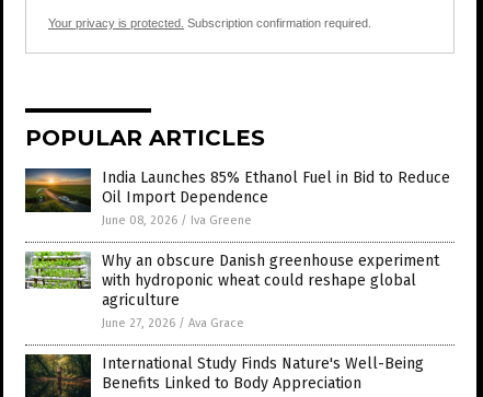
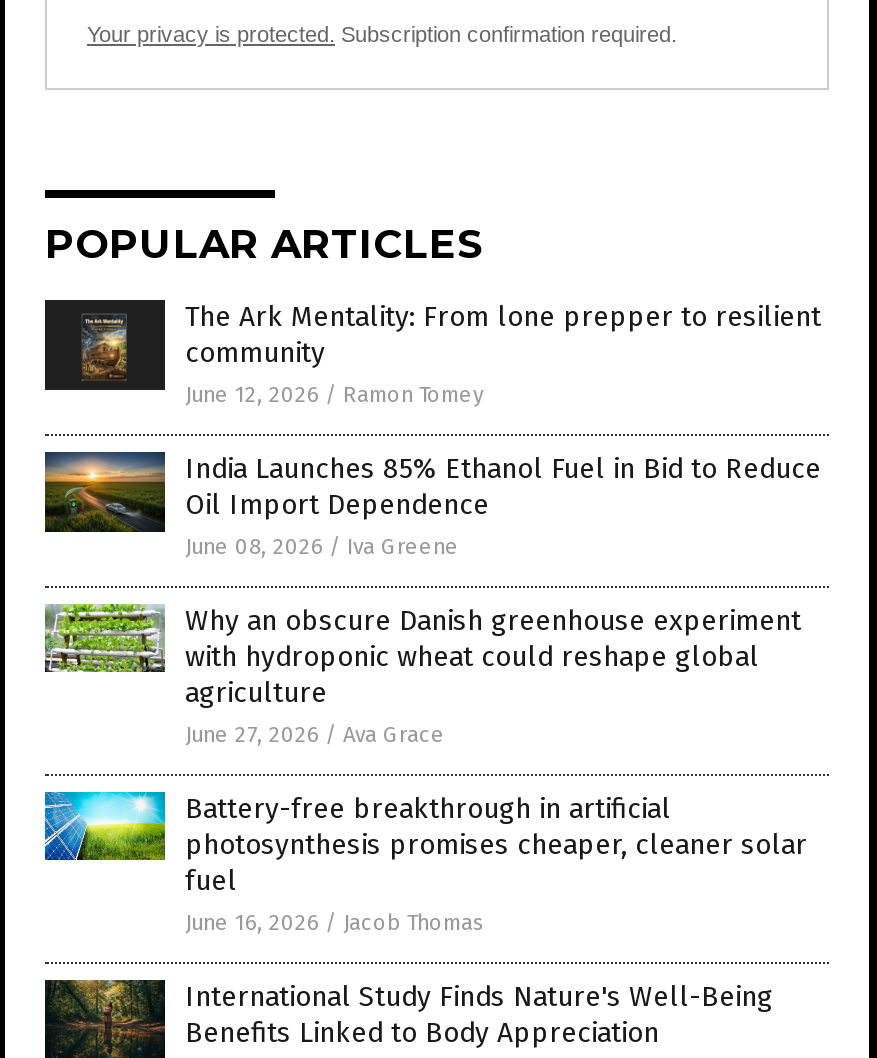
+ [image]
+ The Ark Mentality: From lone prepper to resilient
+ community
+ June 12, 2026 / Ramon Tomey

+ [image]
+ Battery-free breakthrough in artificial
+ photosynthesis promises cheaper, cleaner solar
+ fuel
+ June 16, 2026 / Jacob Thomas
